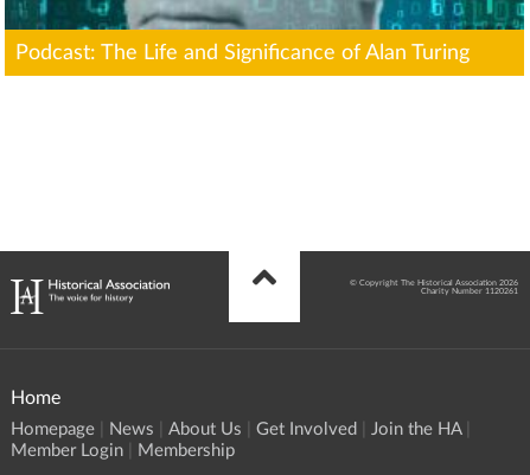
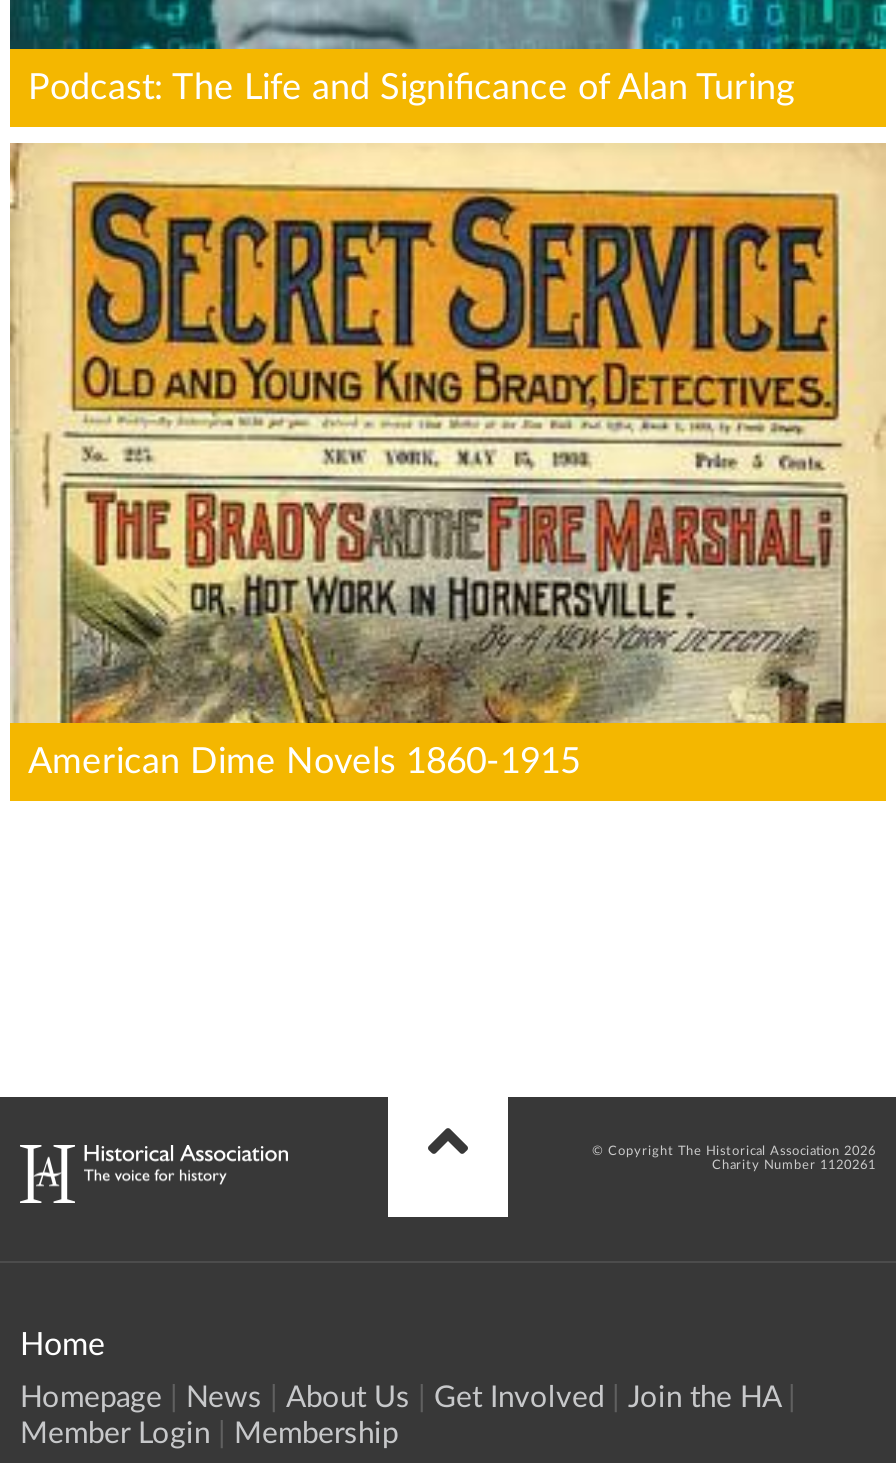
+ [image]
+ American Dime Novels 1860-1915
